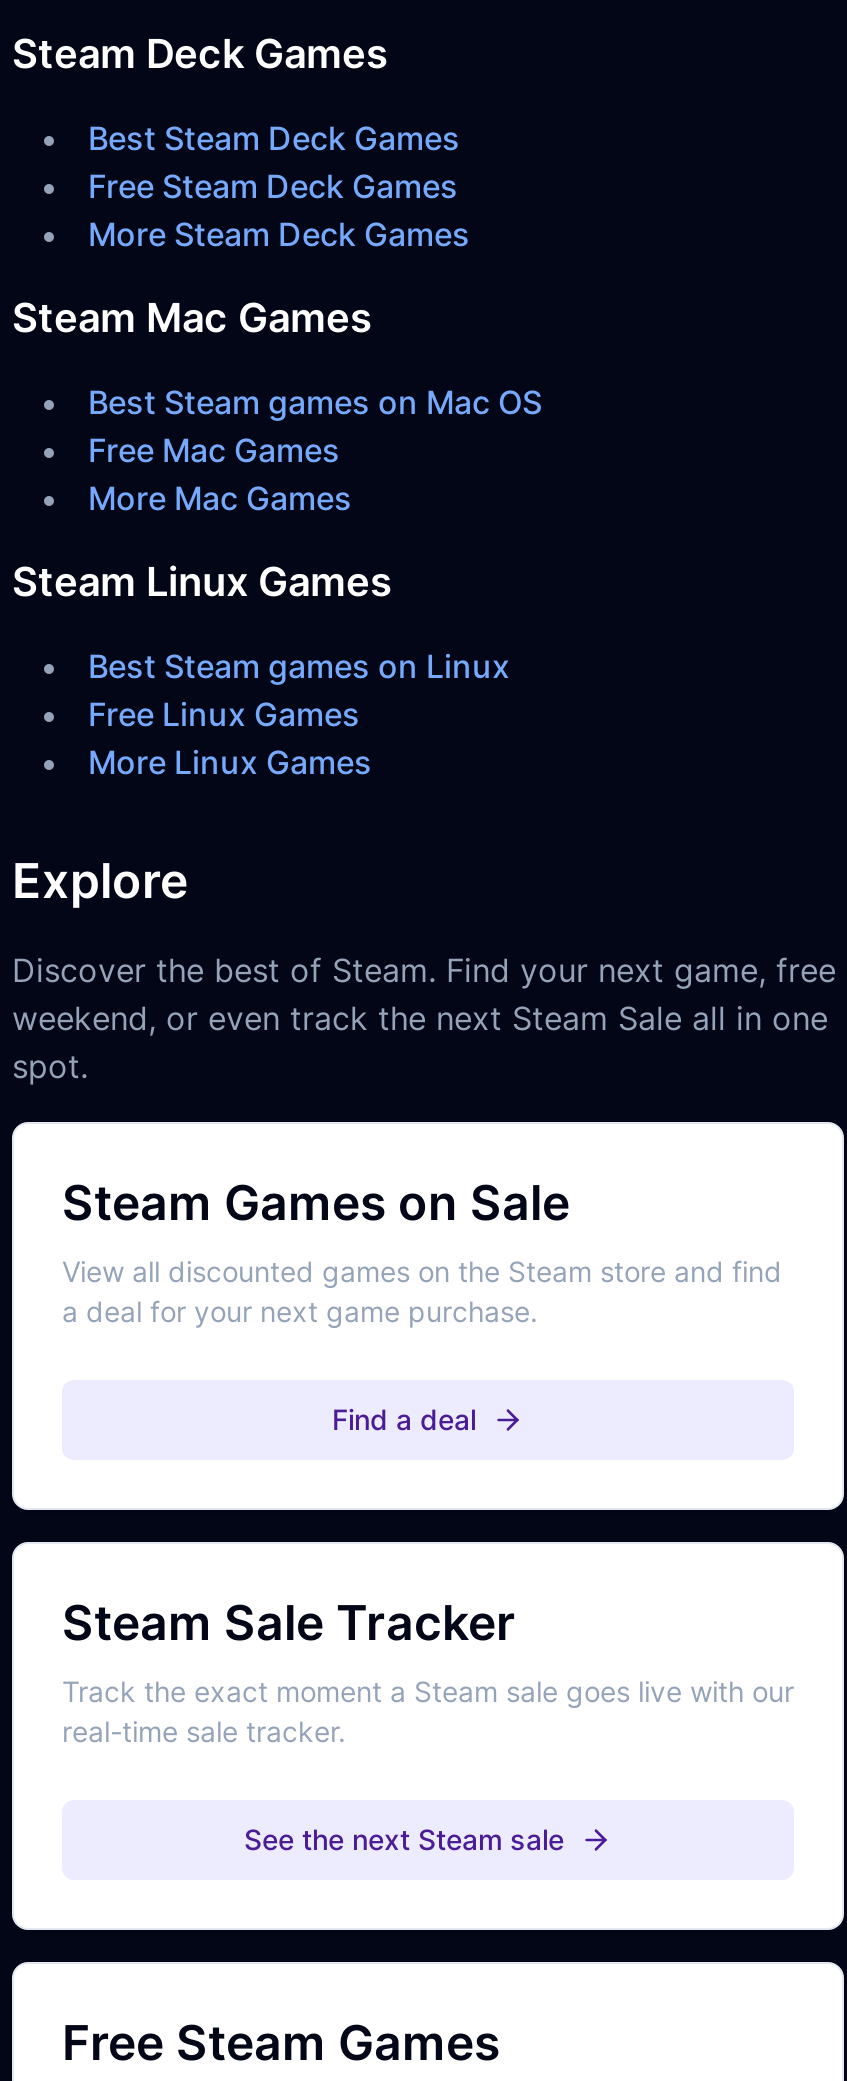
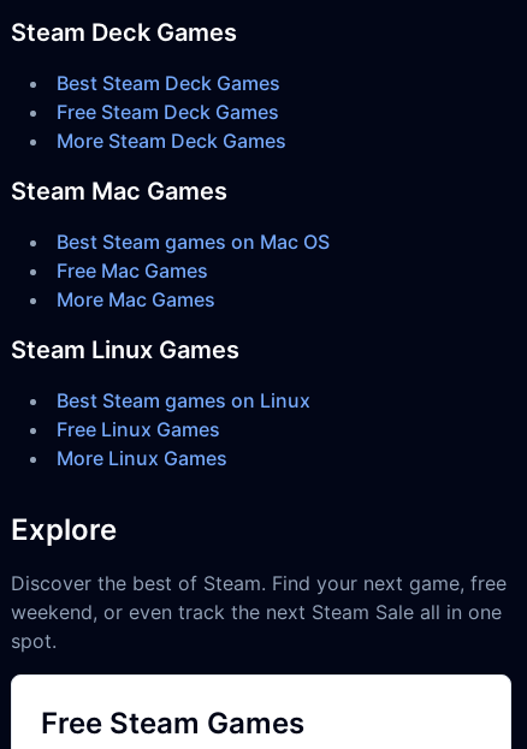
- Steam Games on Sale
- View all discounted games on the Steam store and find
- a deal for your next game purchase.
- Find a deal

- Steam Sale Tracker
- Track the exact moment a Steam sale goes live with our
- real-time sale tracker.
- See the next Steam sale
